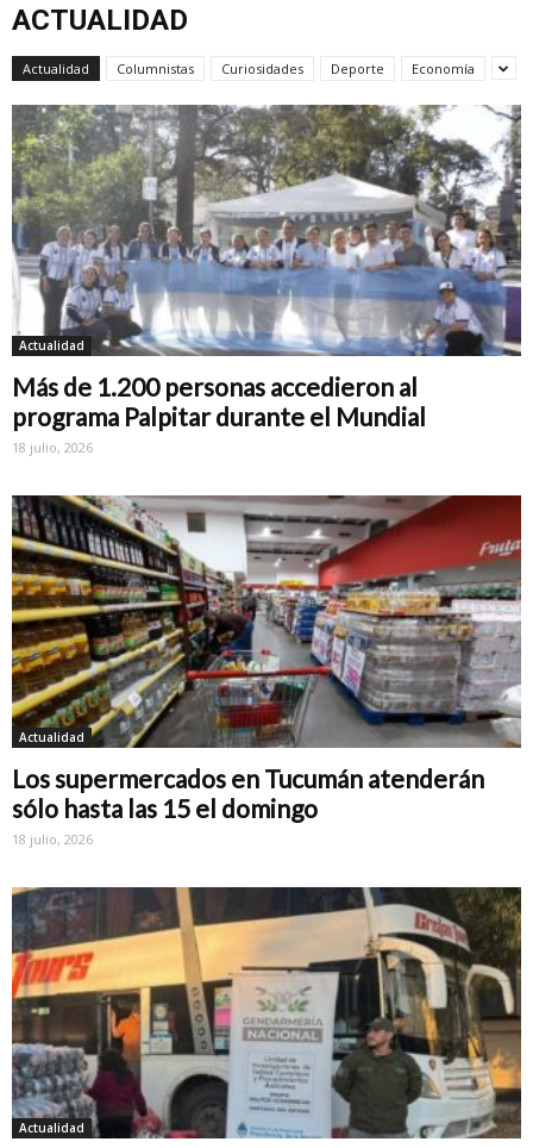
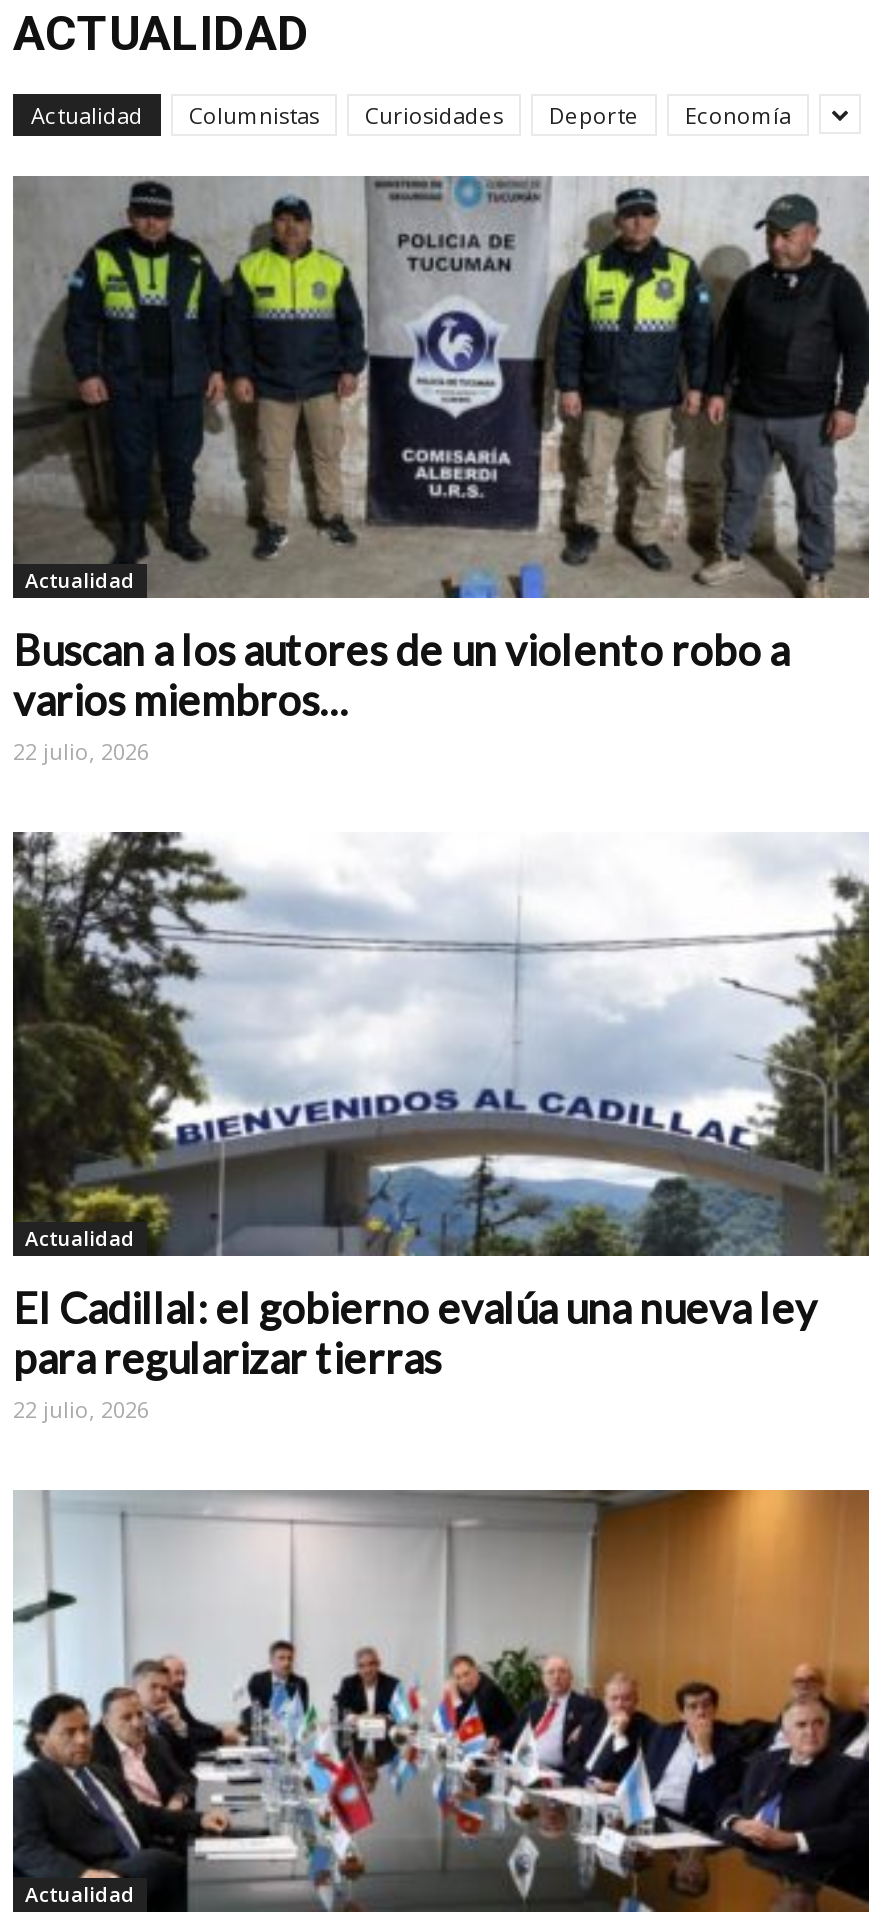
- [image]
- Más de 1.200 personas accedieron al
- programa Palpitar durante el Mundial
- 18 julio, 2026
+ [image]
+ Buscan a los autores de un violento robo a
+ varios miembros...
+ 22 julio, 2026

- [image]
- Los supermercados en Tucumán atenderán
- sólo hasta las 15 el domingo
- 18 julio, 2026
+ [image]
+ El Cadillal: el gobierno evalúa una nueva ley
+ para regularizar tierras
+ 22 julio, 2026

- [image]
+ [image]
